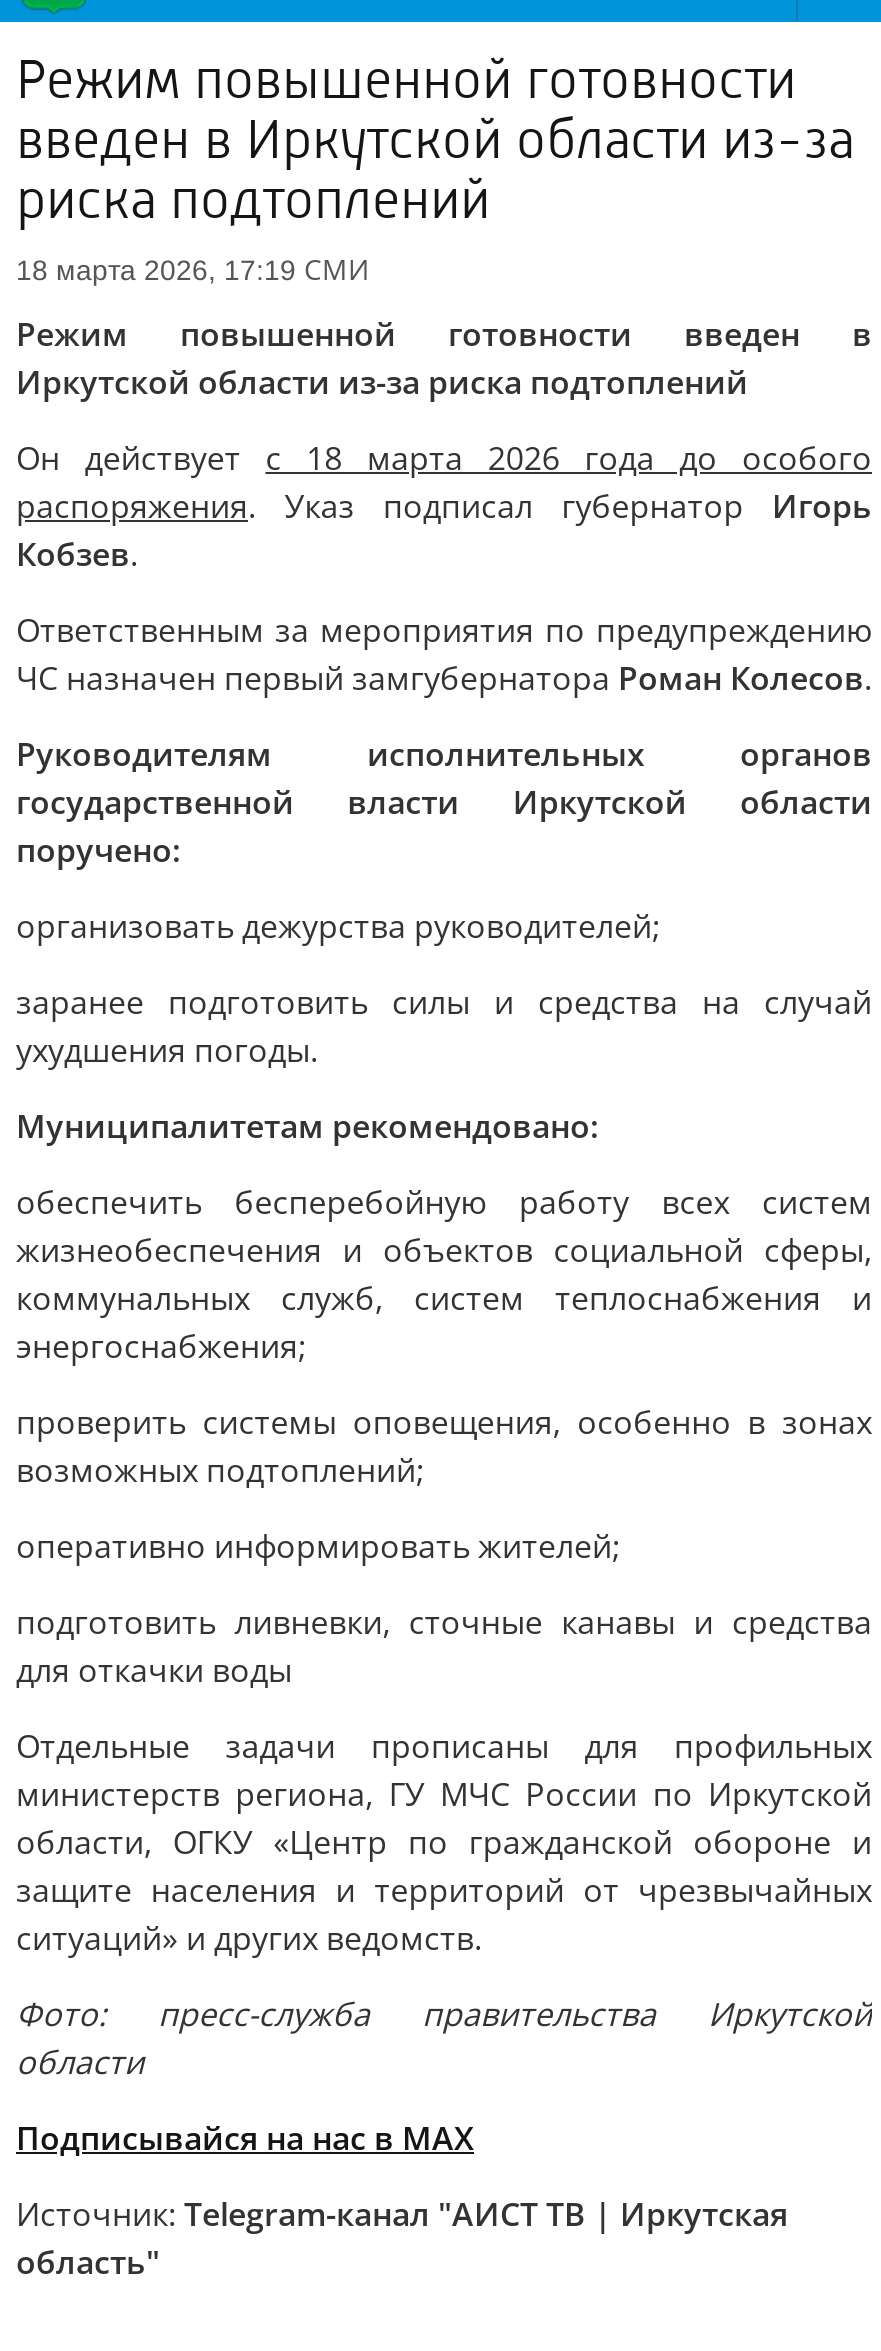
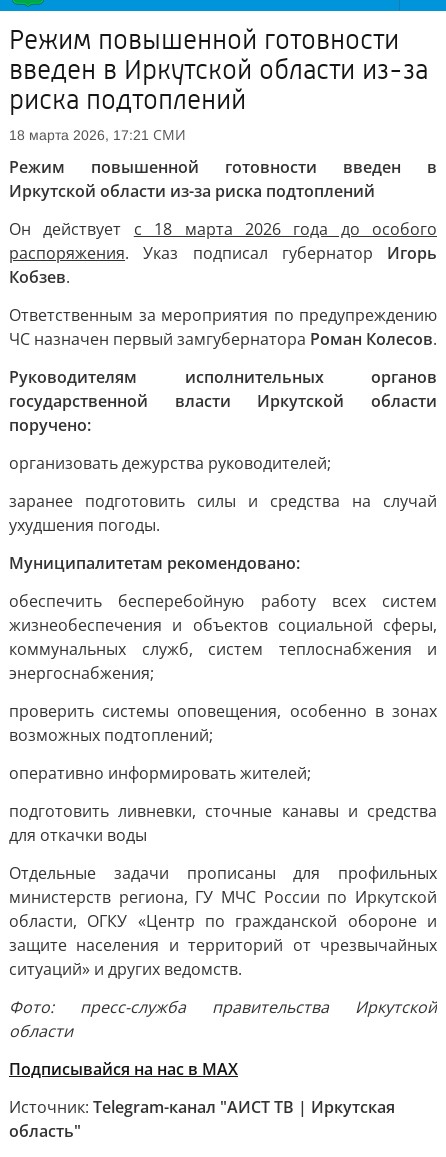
- 18 марта 2026, 17:19 СМИ
+ 18 марта 2026, 17:21 СМИ
